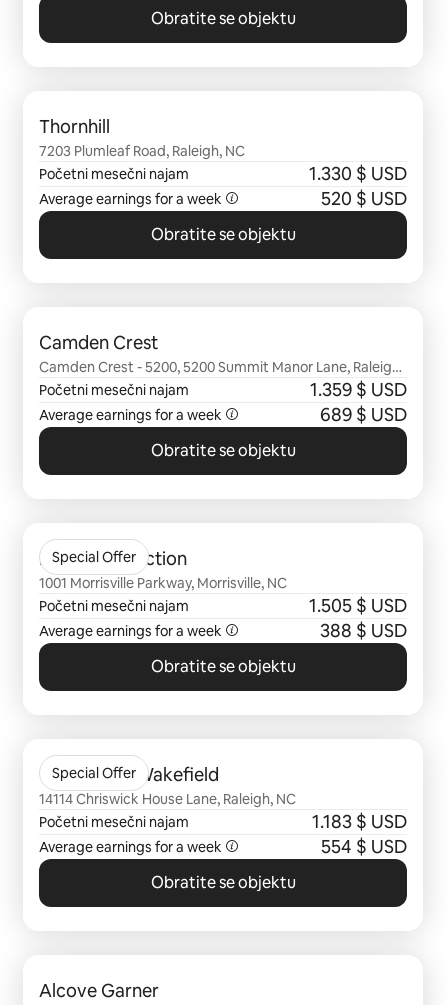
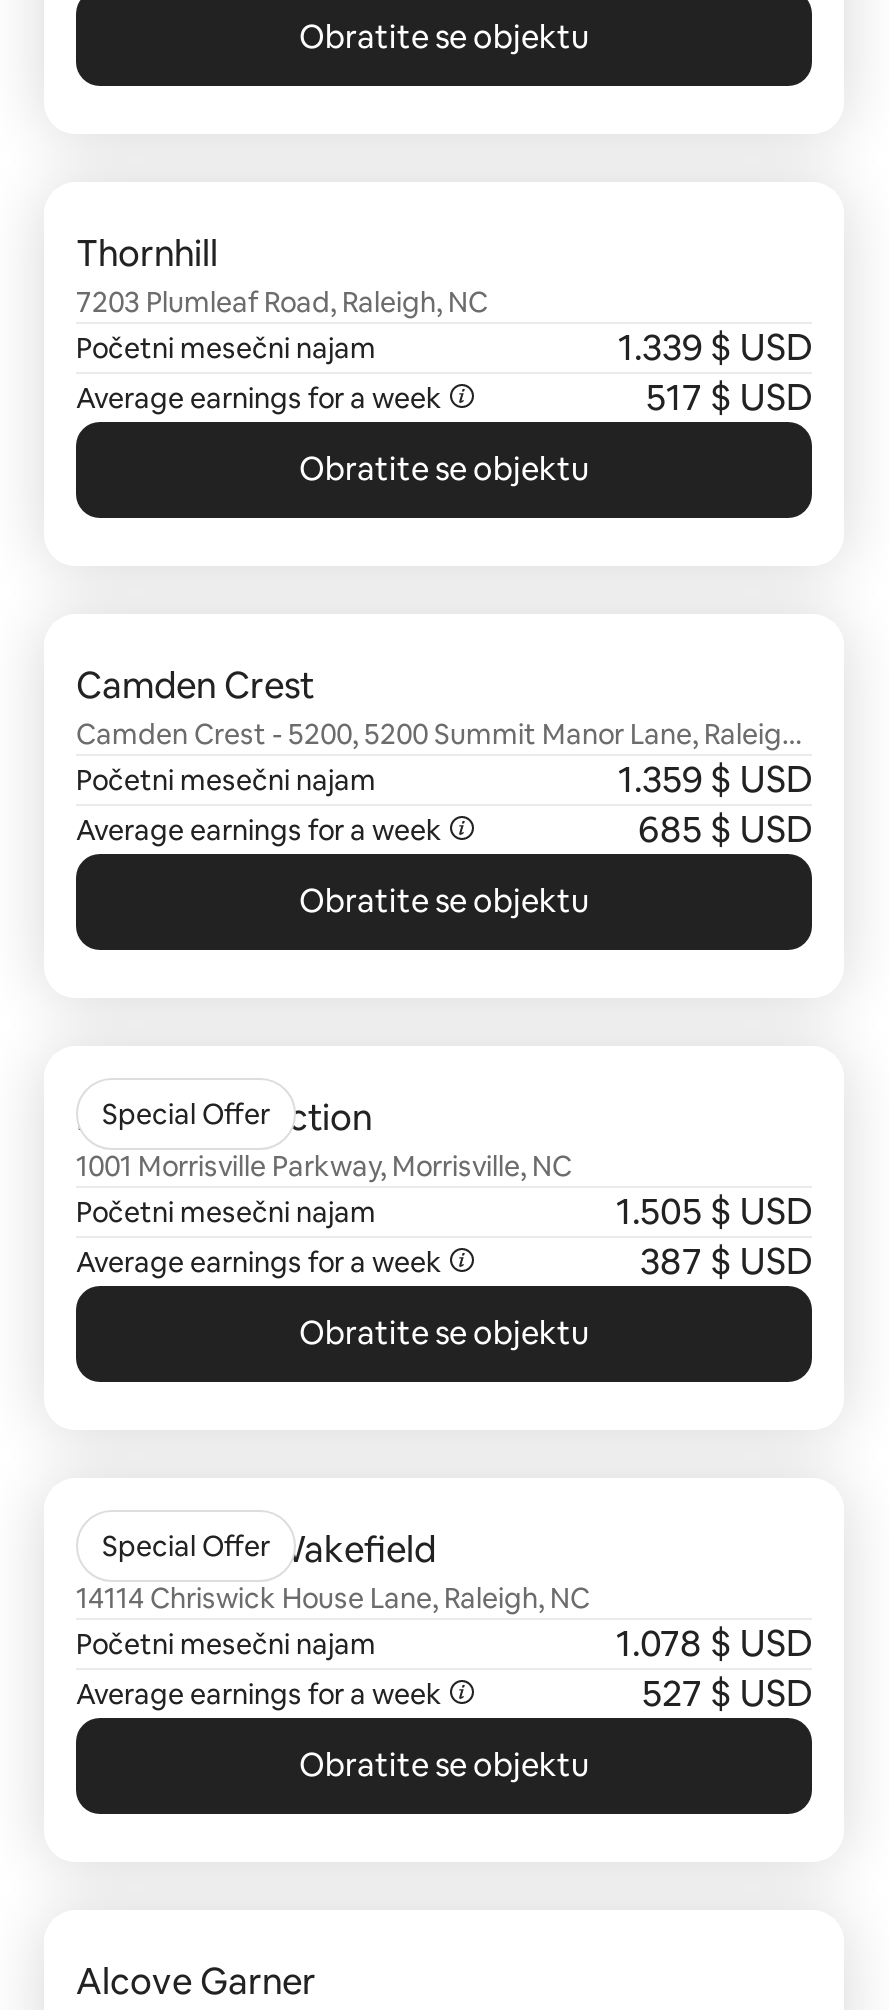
- 1.330 $ USD
+ 1.339 $ USD

- 520 $ USD
+ 517 $ USD

- 689 $ USD
+ 685 $ USD

- 388 $ USD
+ 387 $ USD

- 1.183 $ USD
+ 1.078 $ USD

- 554 $ USD
+ 527 $ USD
